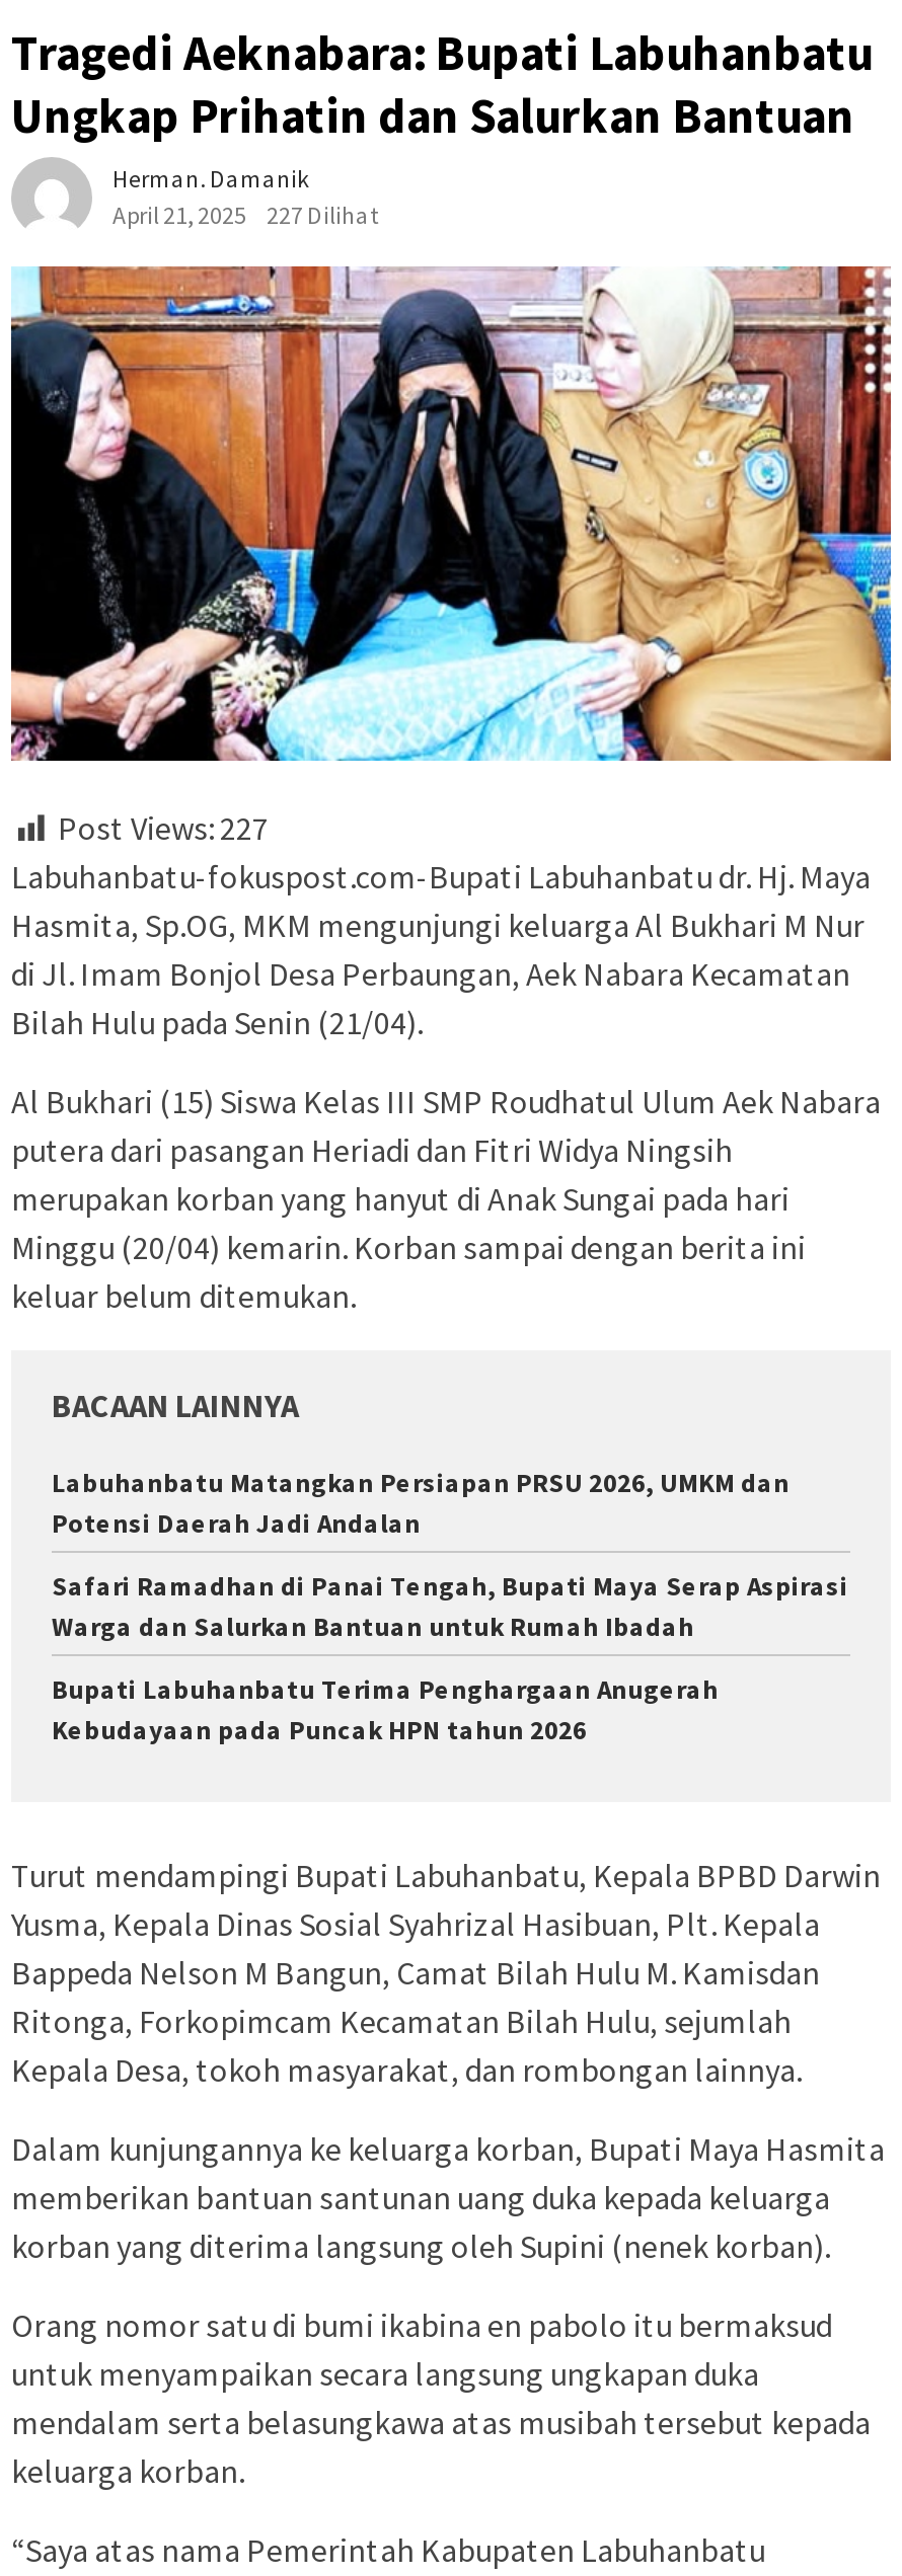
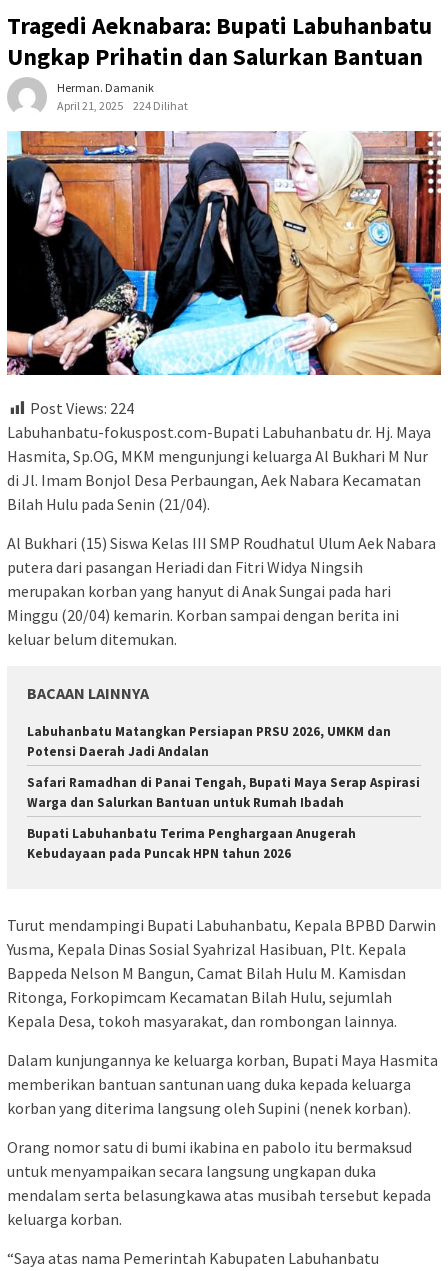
- April 21, 2025 227 Dilihat
+ April 21, 2025 224 Dilihat

- Post Views: 227
+ Post Views: 224
